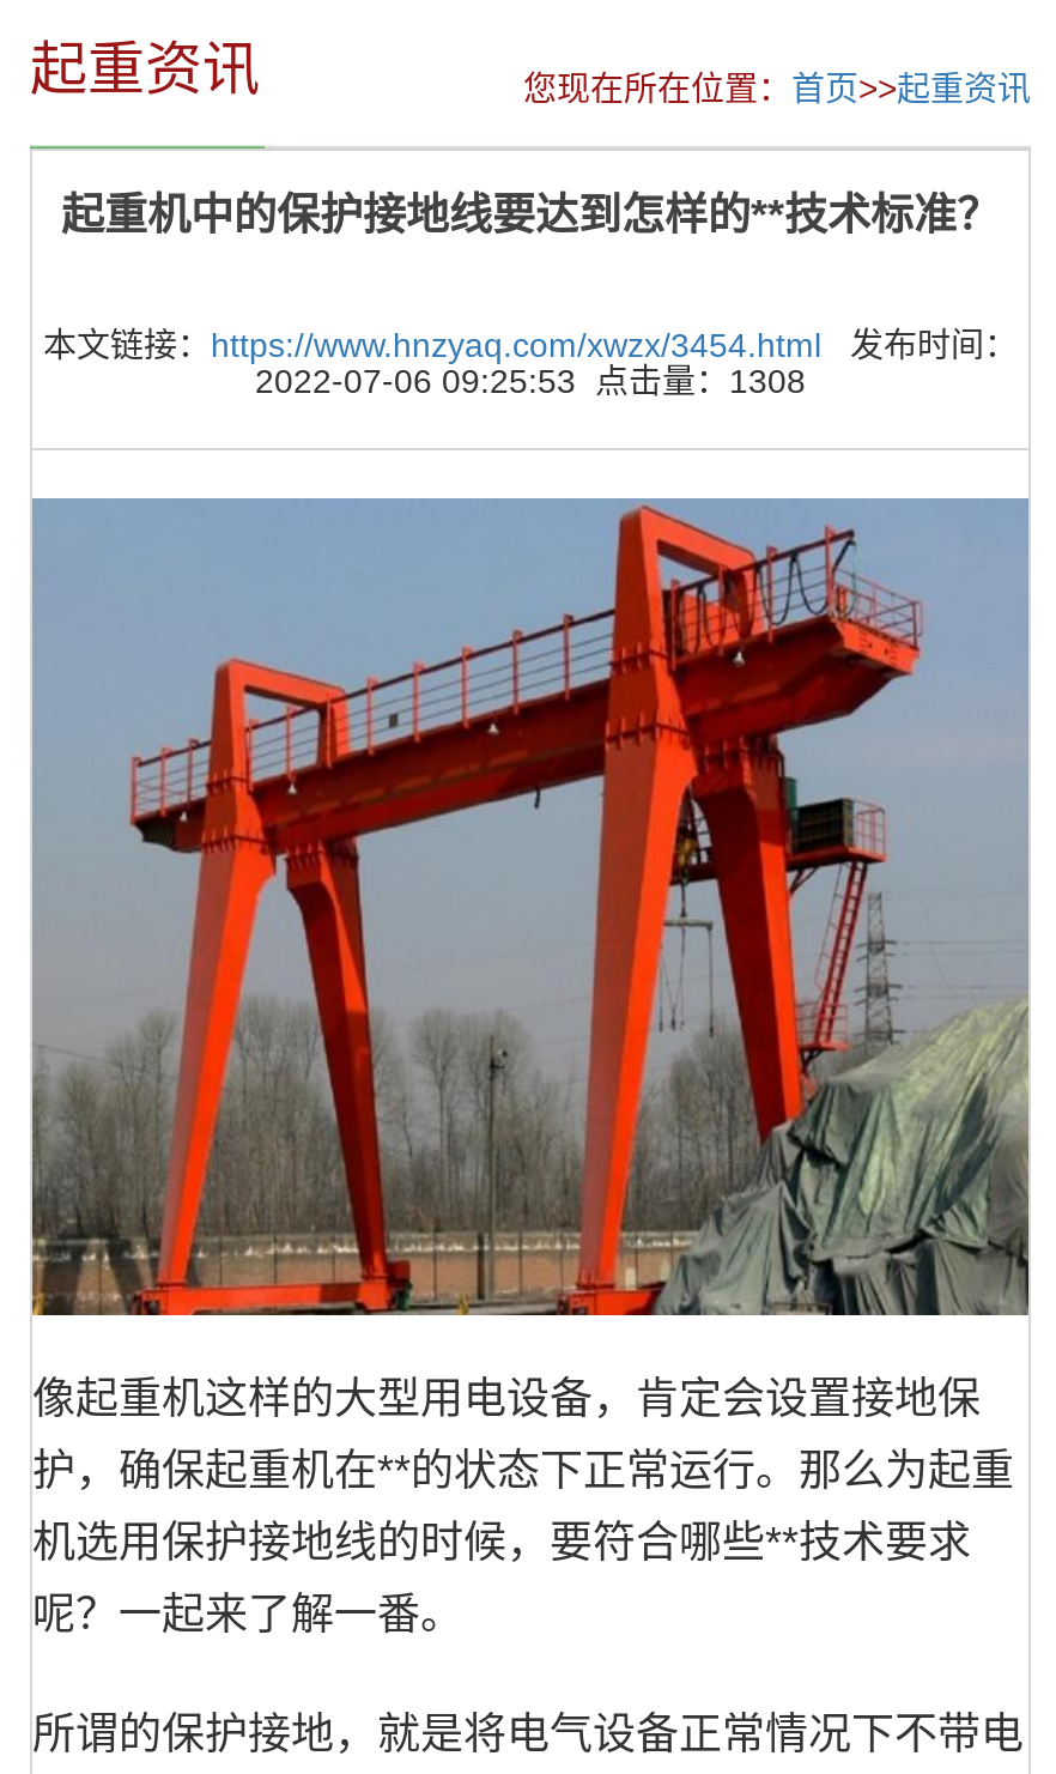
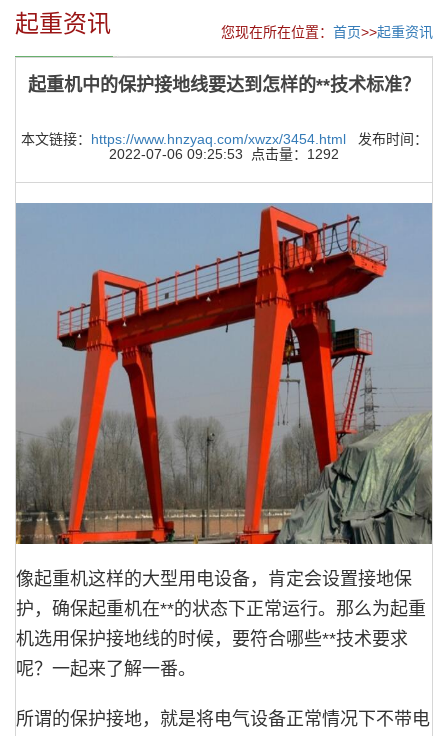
- 2022-07-06 09:25:53 点击量：1308
+ 2022-07-06 09:25:53 点击量：1292
